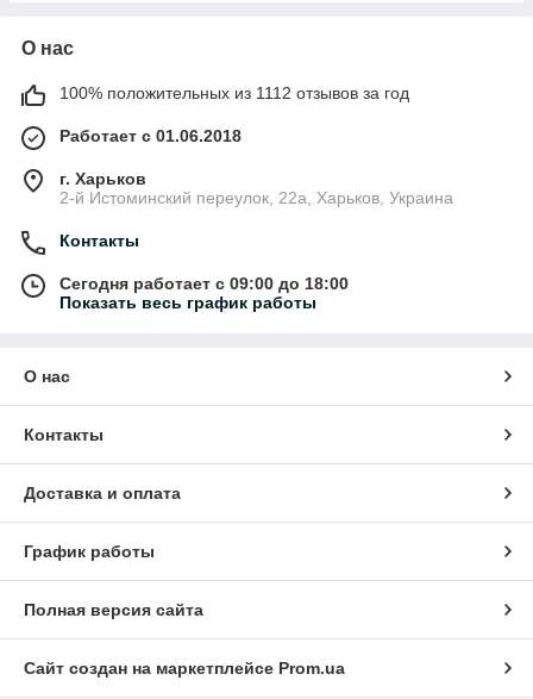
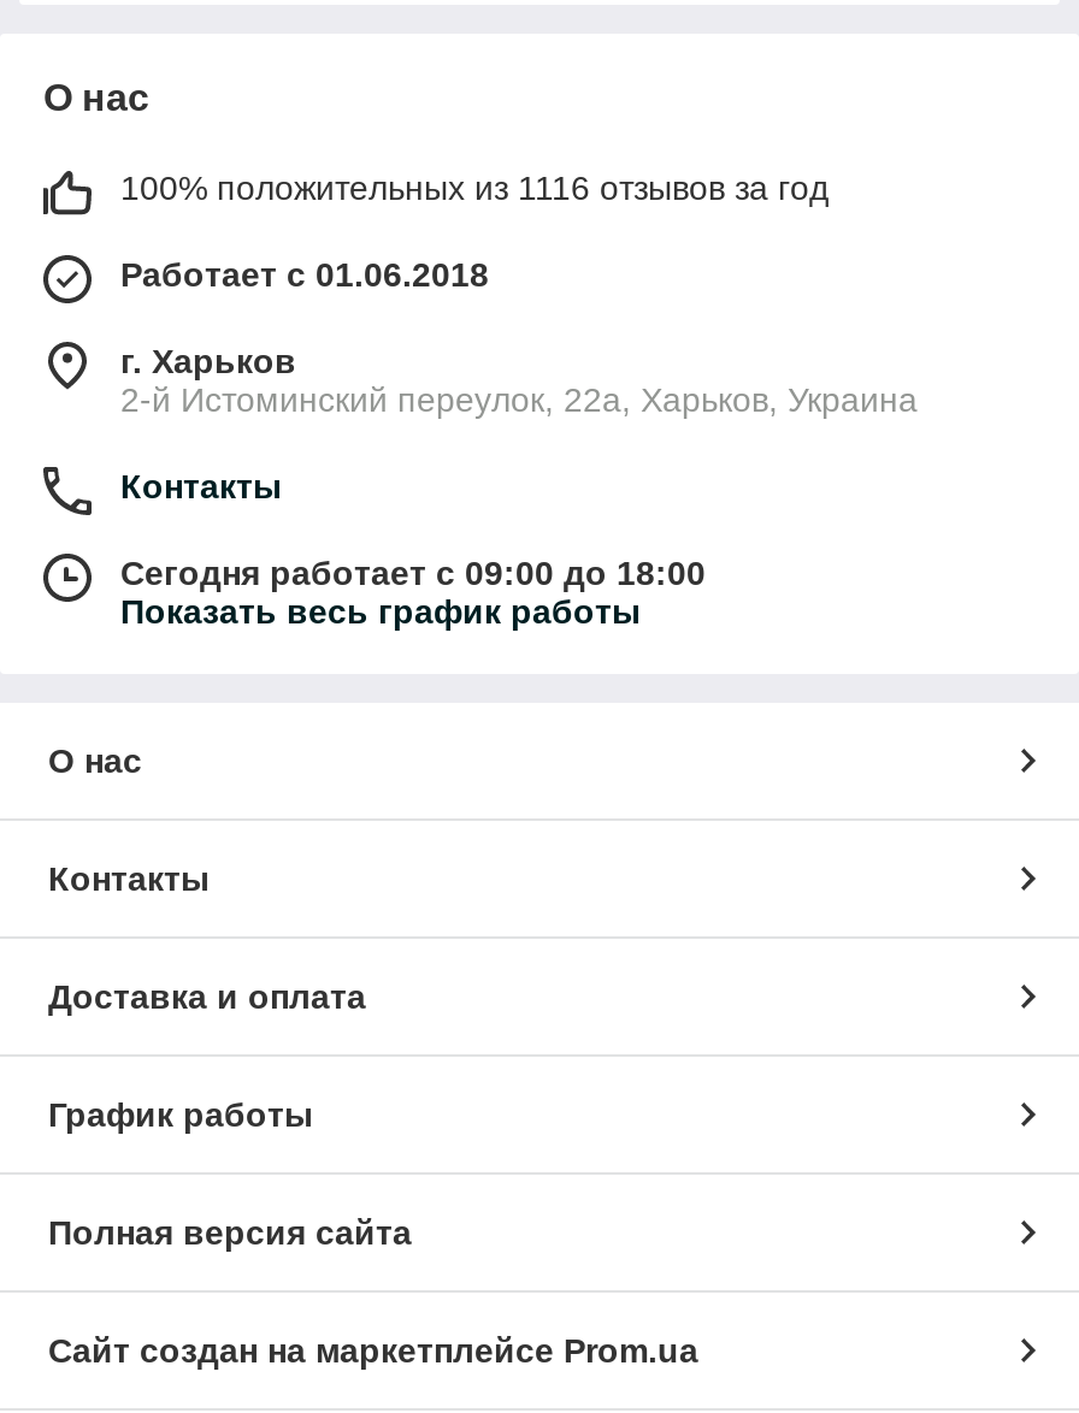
- 100% положительных из 1112 отзывов за год
+ 100% положительных из 1116 отзывов за год
